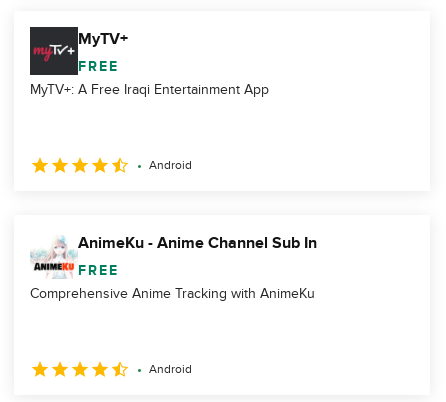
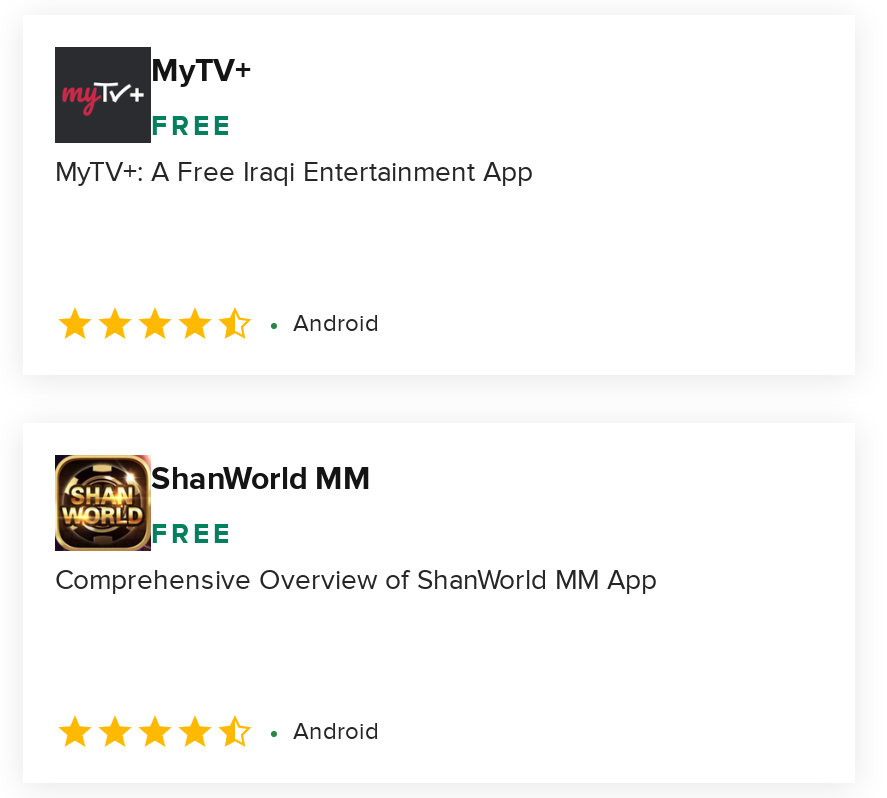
- [image]
- AnimeKu - Anime Channel Sub In
+ [image]
+ ShanWorld MM

- Comprehensive Anime Tracking with AnimeKu
+ Comprehensive Overview of ShanWorld MM App
